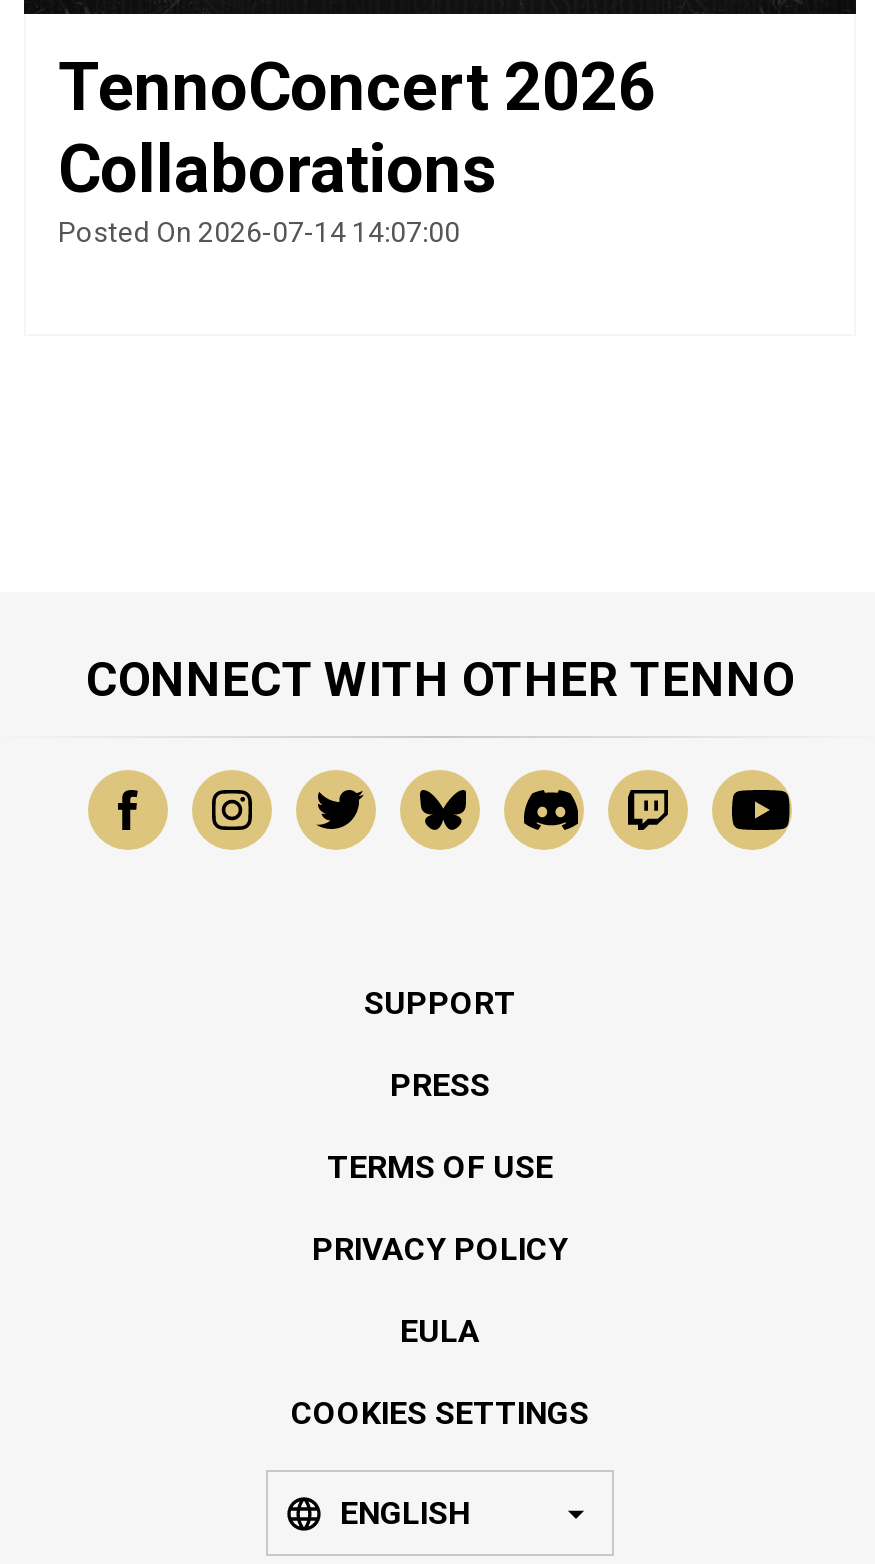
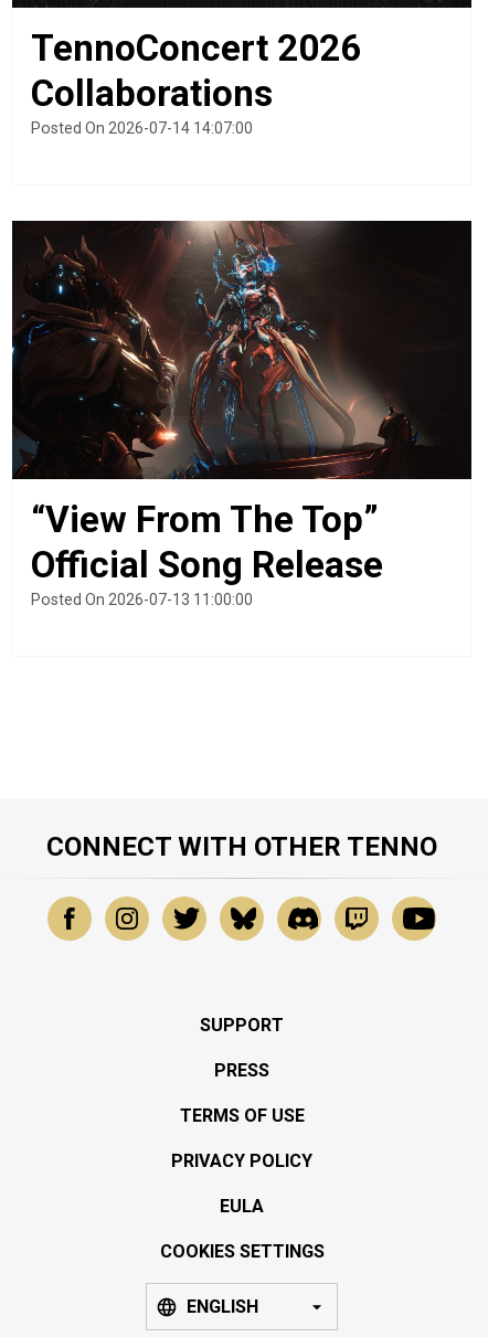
+ [image]
+ “View From The Top”
+ Official Song Release
+ Posted On 2026-07-13 11:00:00
